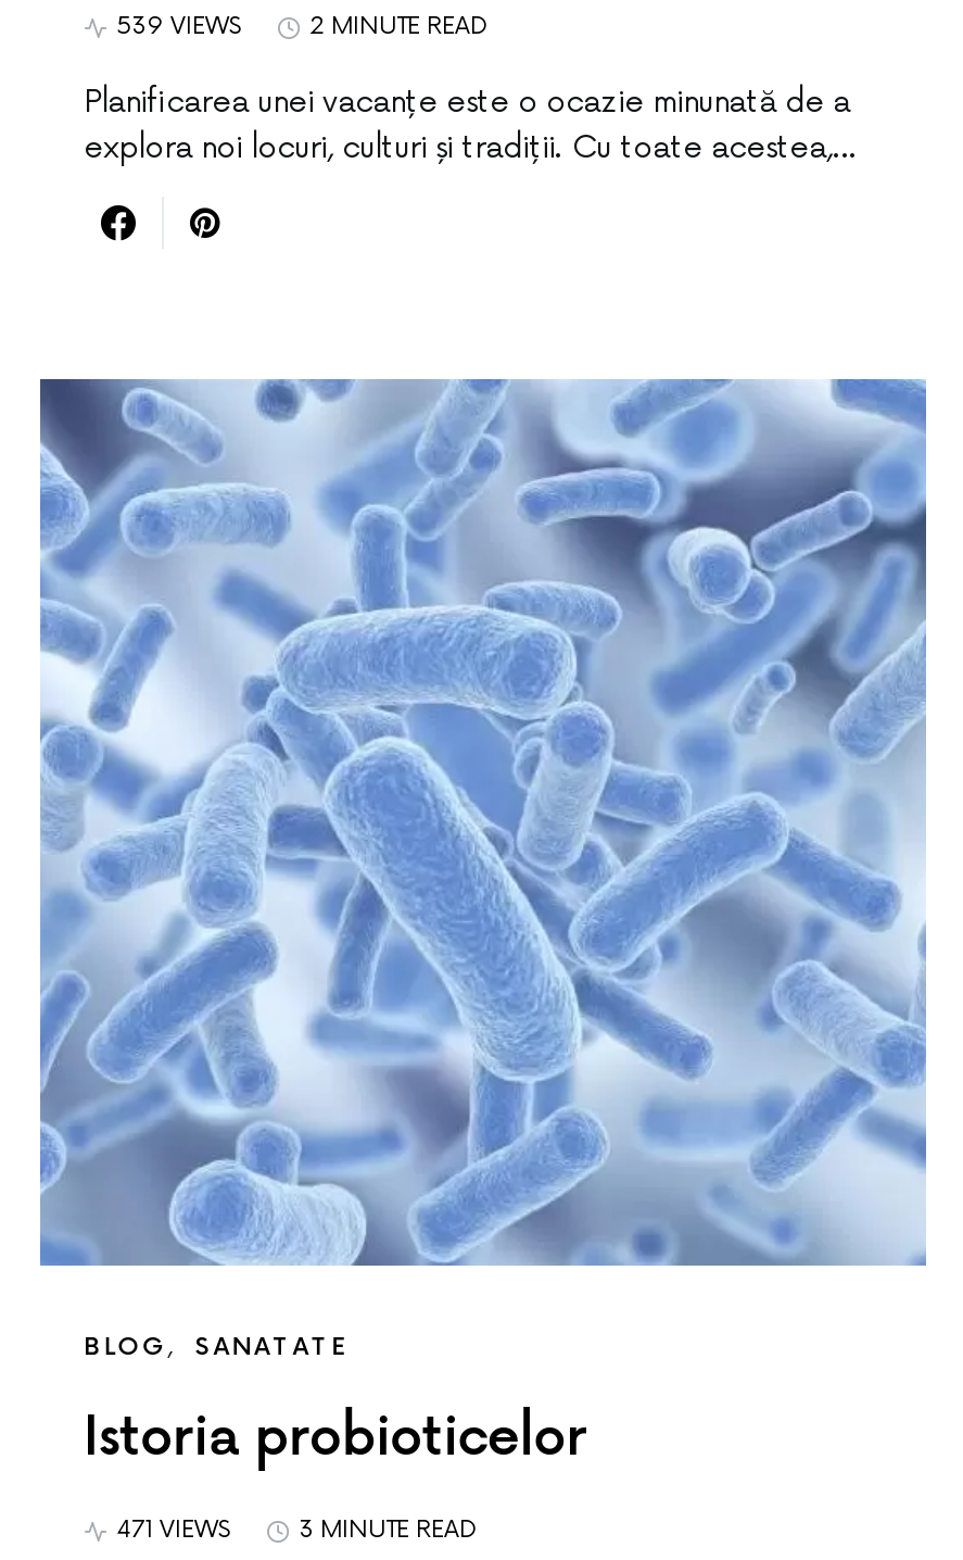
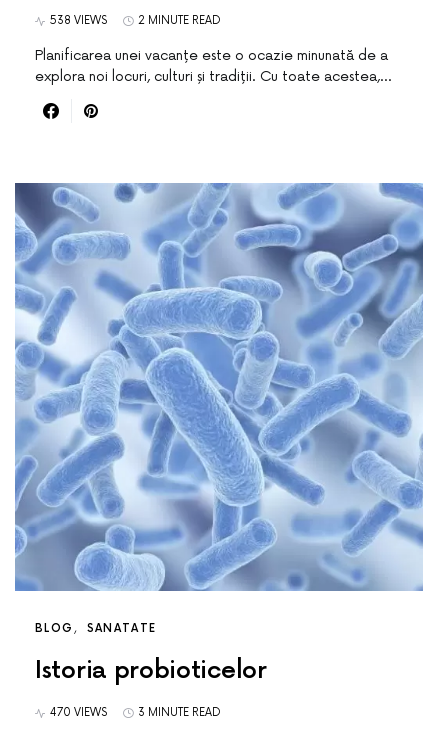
- 539 VIEWS
+ 538 VIEWS

- 471 VIEWS
+ 470 VIEWS
